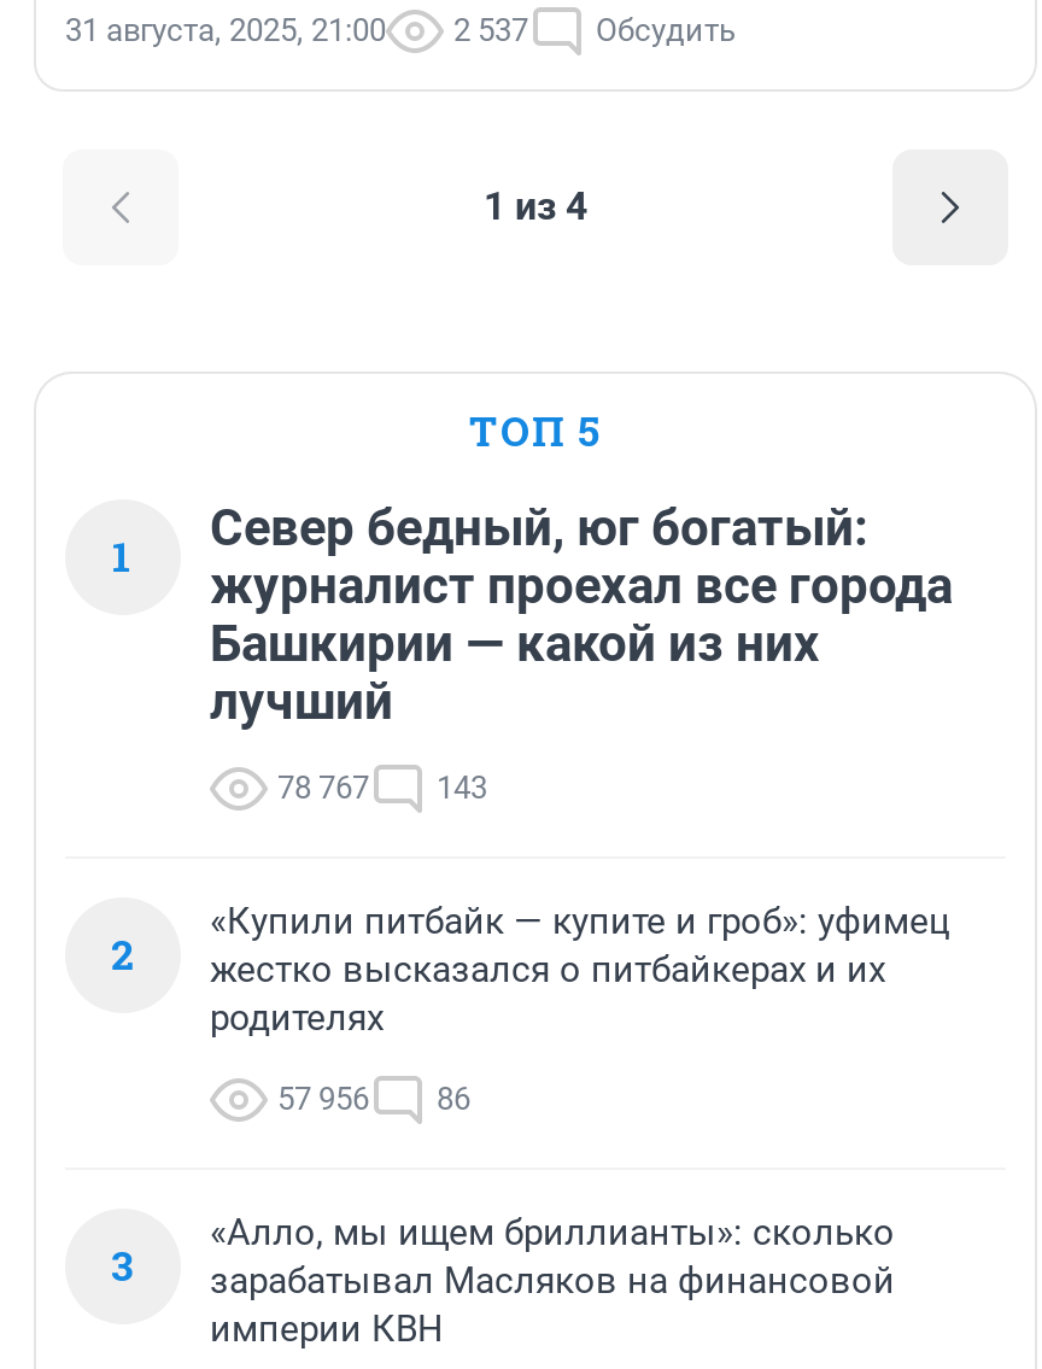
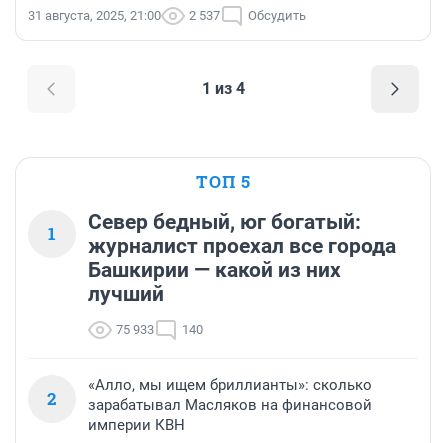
- 78 767
+ 75 933

- 143
+ 140

- «Купили питбайк — купите и гроб»: уфимец
- жестко высказался о питбайкерах и их
- родителях
- 57 956
- 86
- 3
